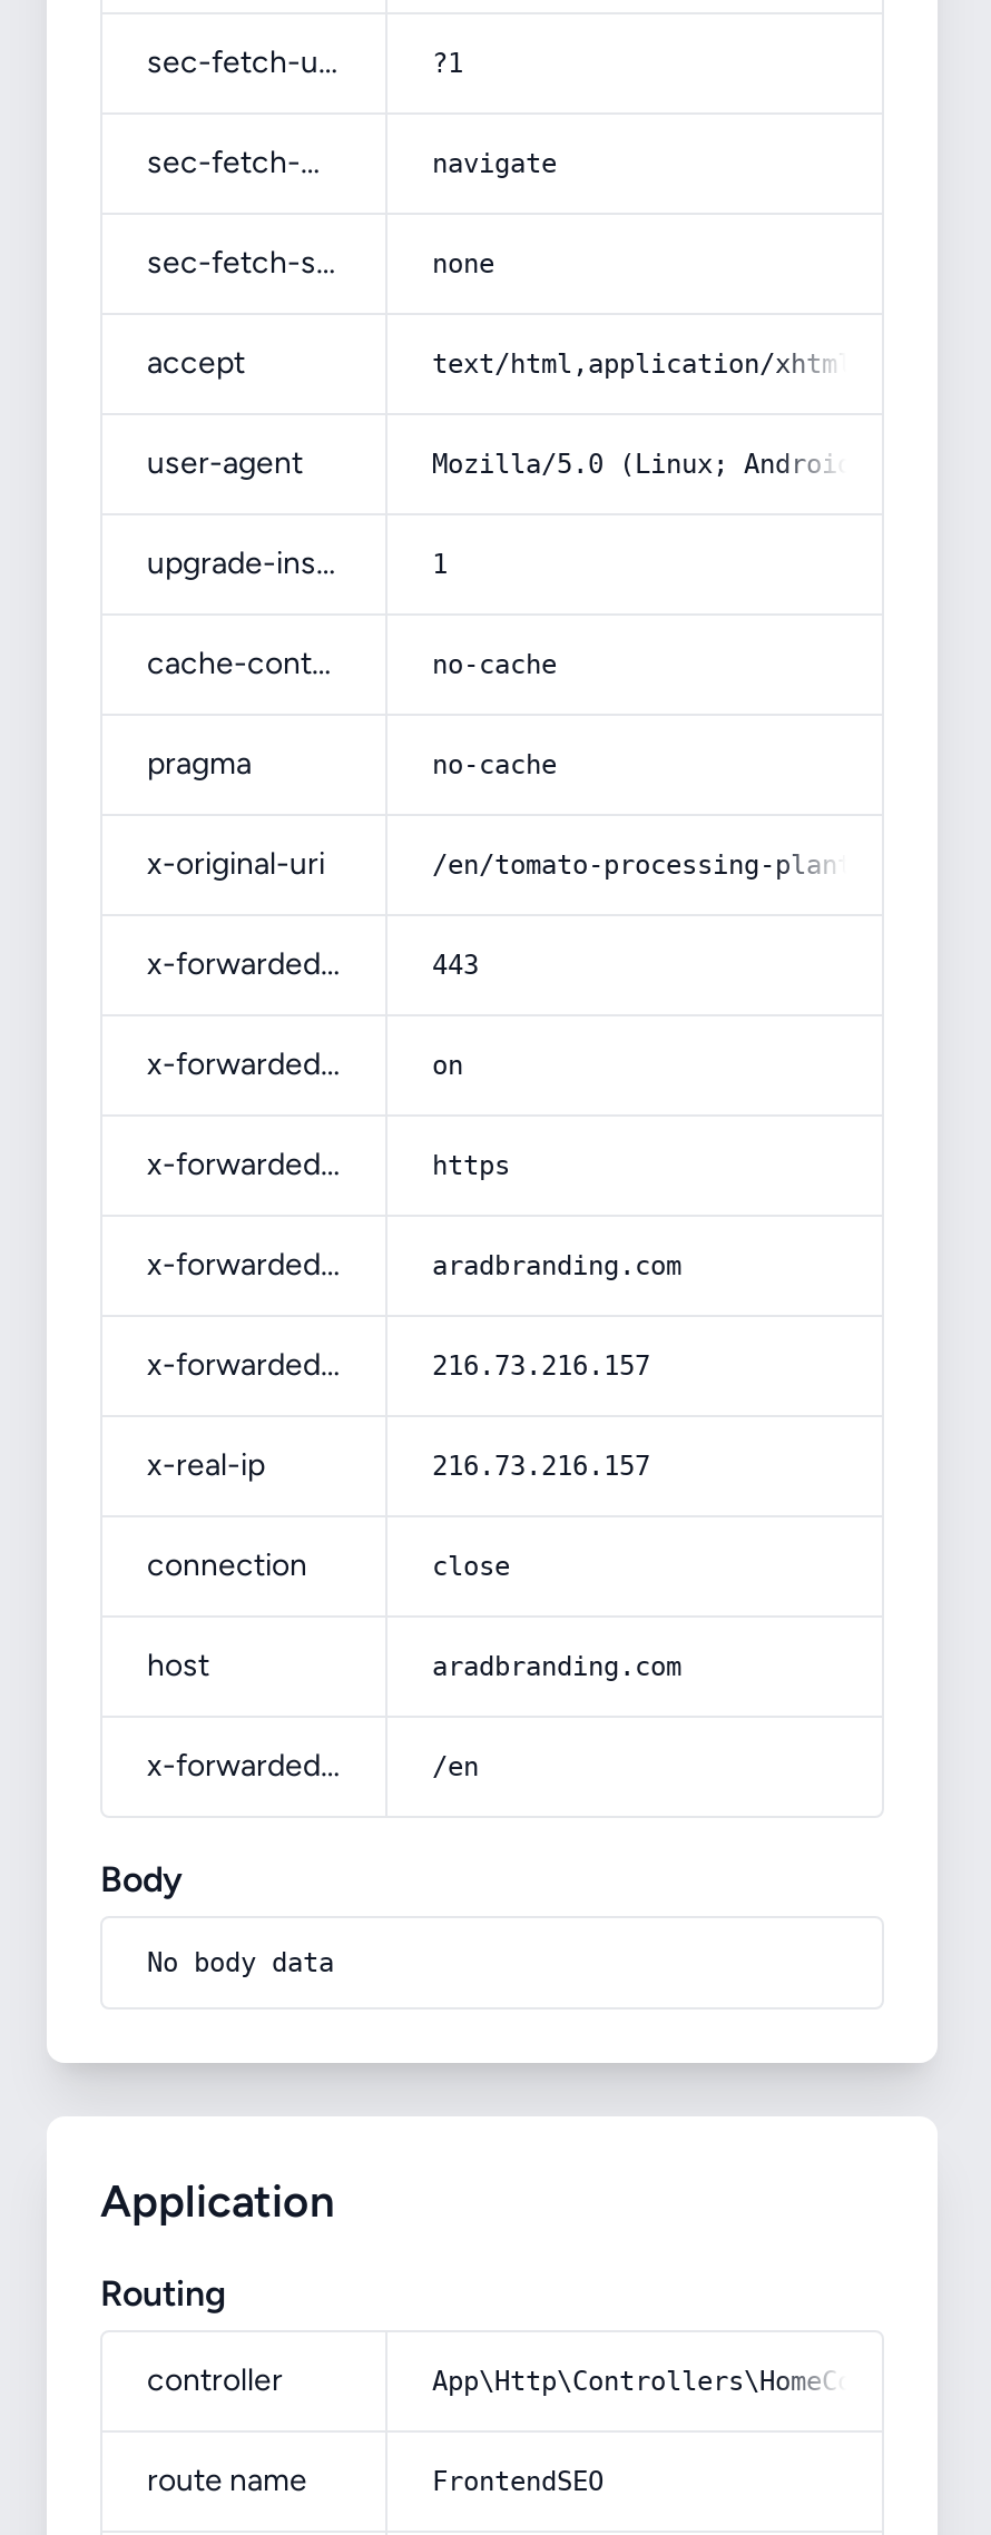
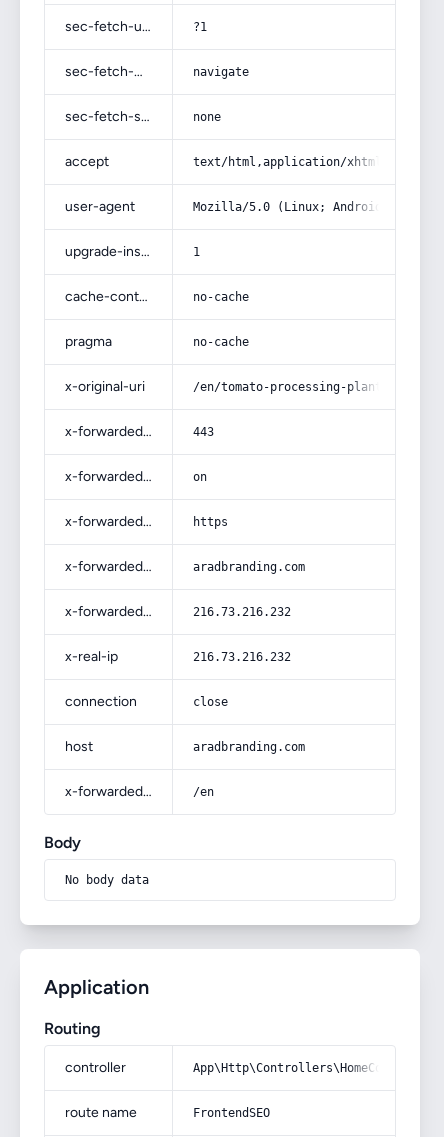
- 216.73.216.157
+ 216.73.216.232

- 216.73.216.157
+ 216.73.216.232
